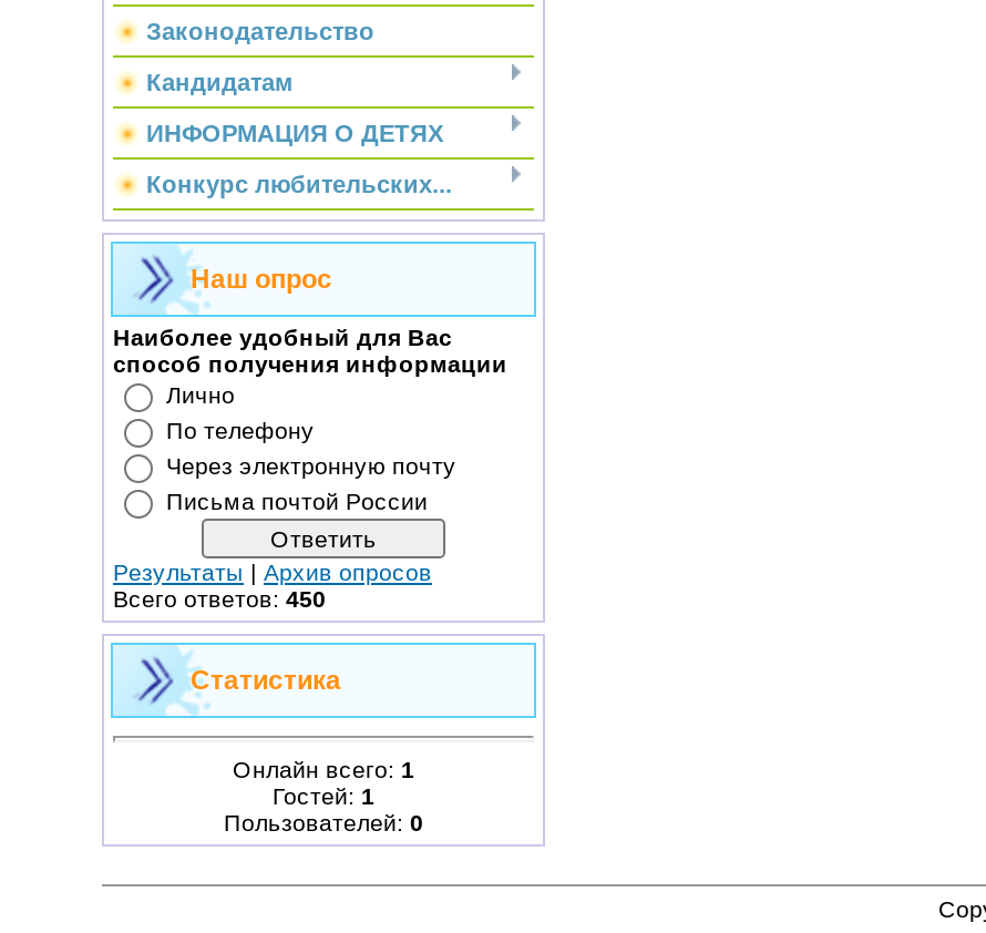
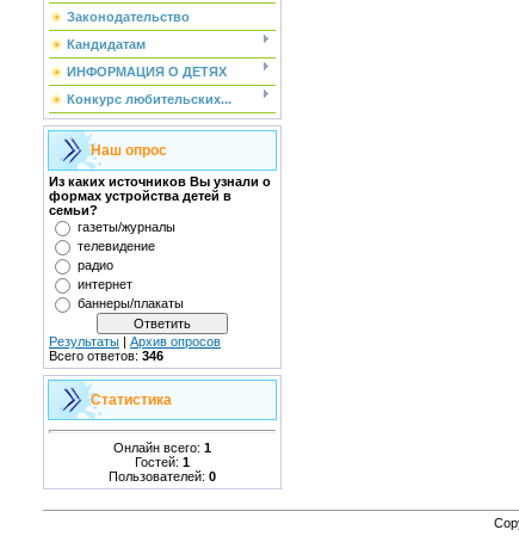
- Наиболее удобный для Вас
- способ получения информации
- Лично
- По телефону
- Через электронную почту
- Письма почтой России
+ Из каких источников Вы узнали о
+ формах устройства детей в
+ семьи?
+ газеты/журналы
+ телевидение
+ радио
+ интернет
+ баннеры/плакаты

- Всего ответов:450
+ Всего ответов:346
